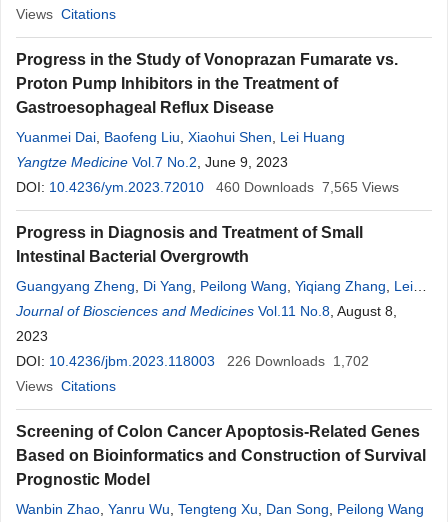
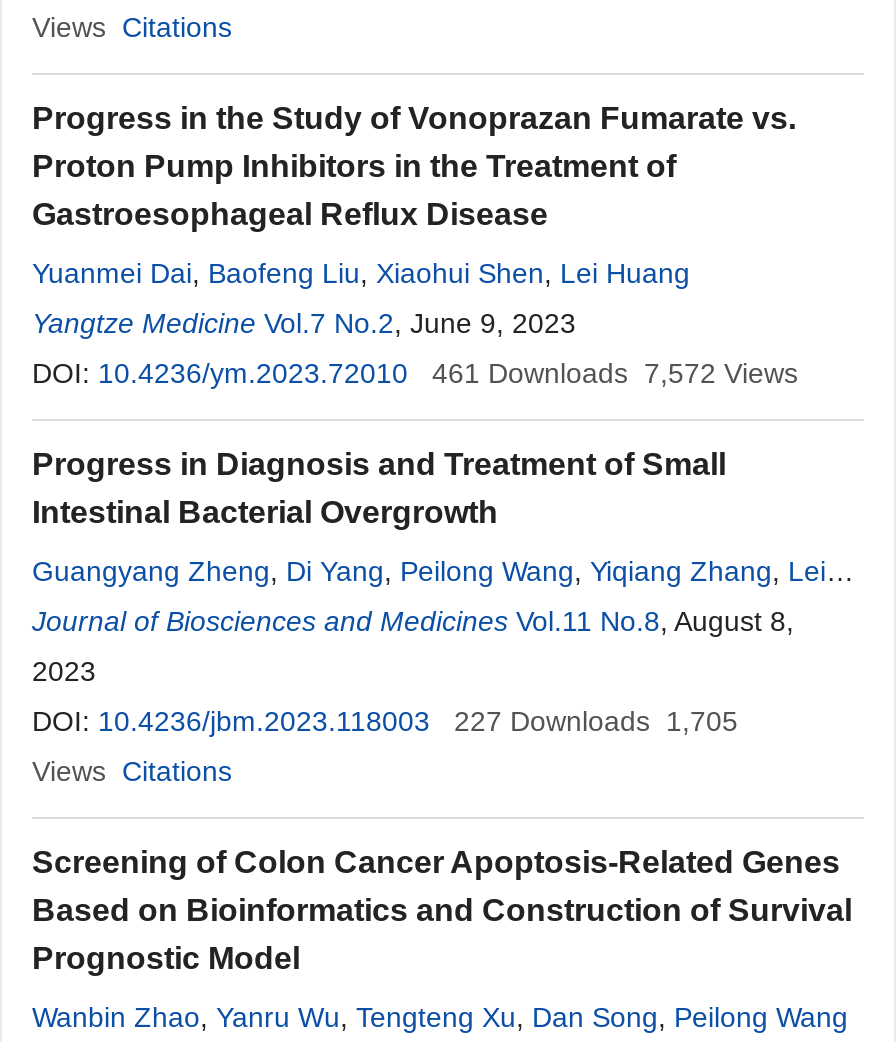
- 460 Downloads 7,565 Views
+ 461 Downloads 7,572 Views

- DOI: 10.4236/jbm.2023.118003 226 Downloads 1,702
+ DOI: 10.4236/jbm.2023.118003 227 Downloads 1,705
